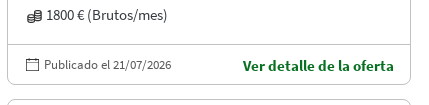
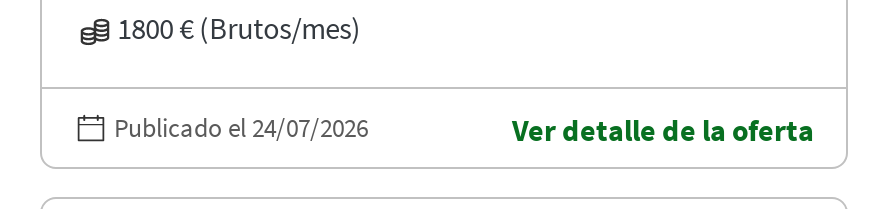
- Publicado el 21/07/2026
+ Publicado el 24/07/2026
